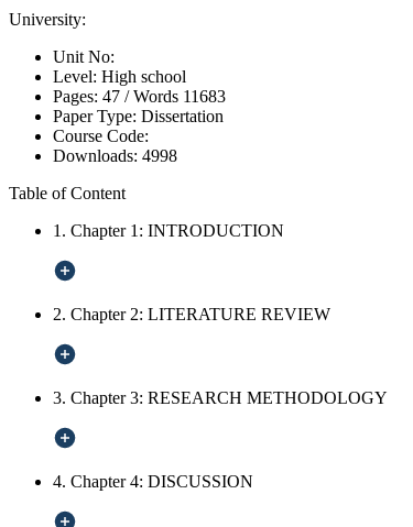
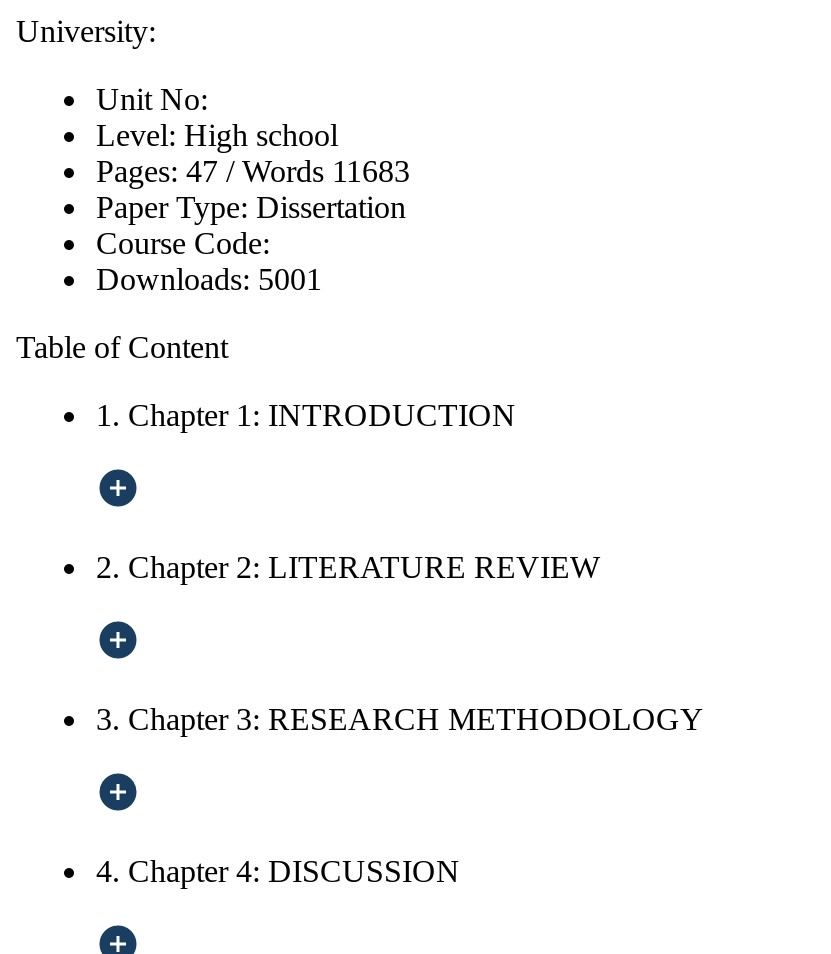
- Downloads: 4998
+ Downloads: 5001
